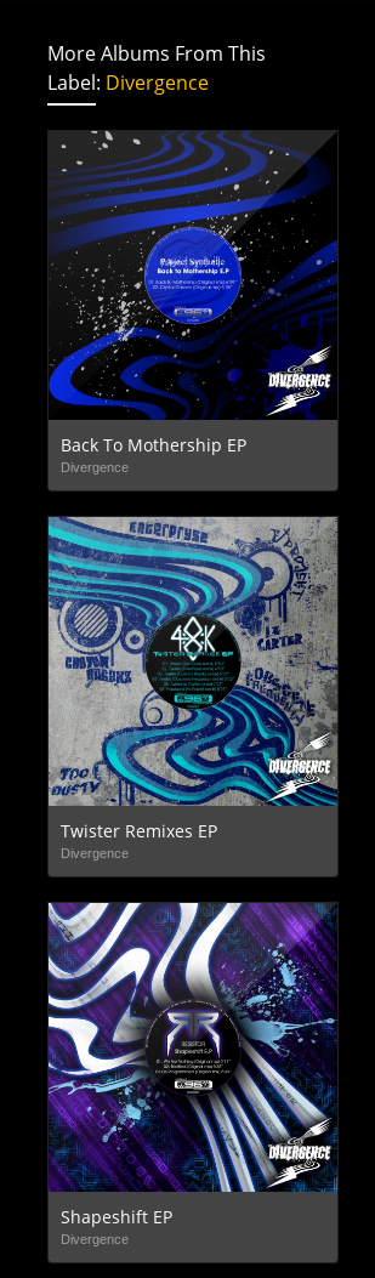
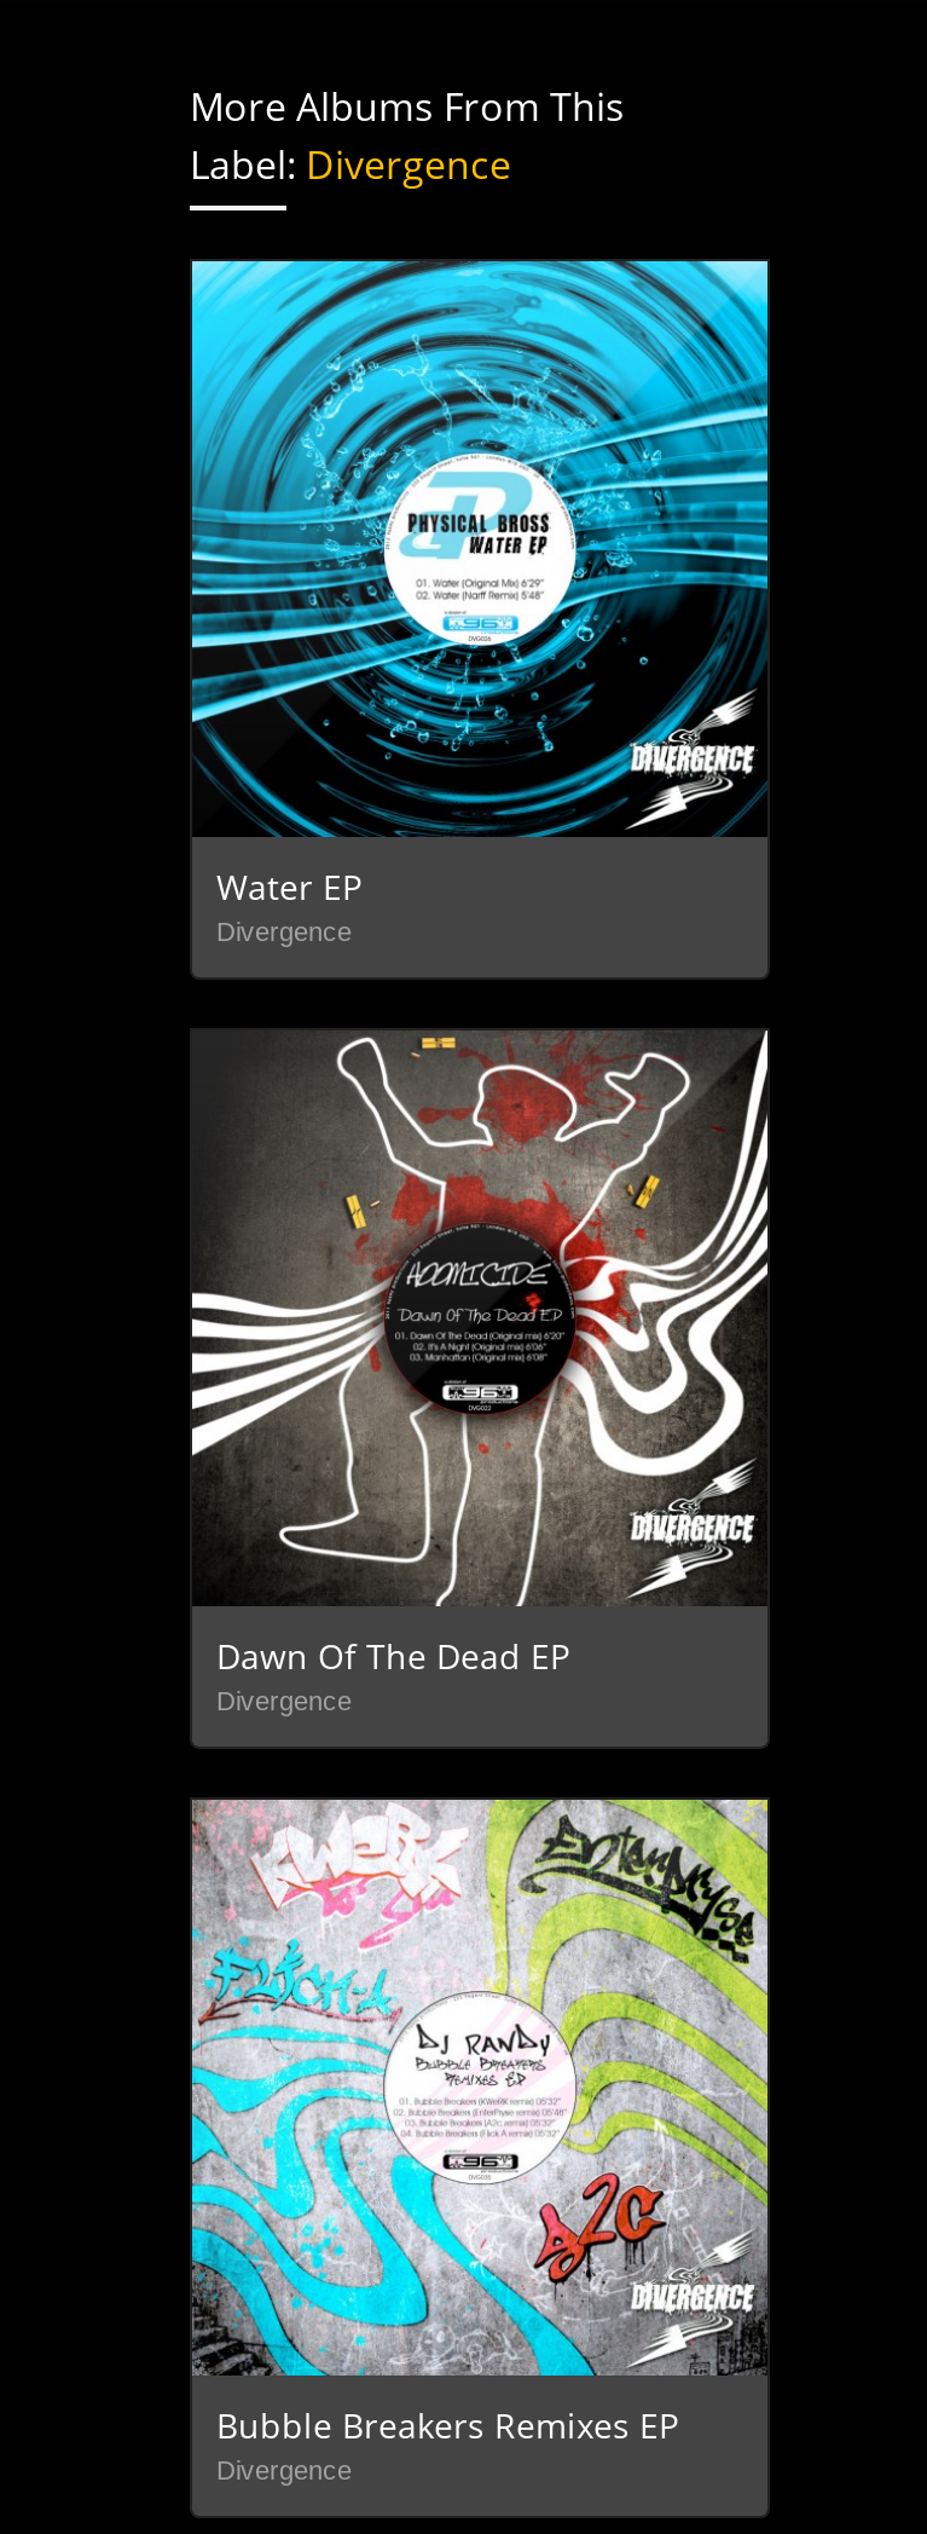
- [image]
- Back To Mothership EP
+ [image]
+ Water EP

- [image]
- Twister Remixes EP
+ [image]
+ Dawn Of The Dead EP

- [image]
- Shapeshift EP
+ [image]
+ Bubble Breakers Remixes EP
